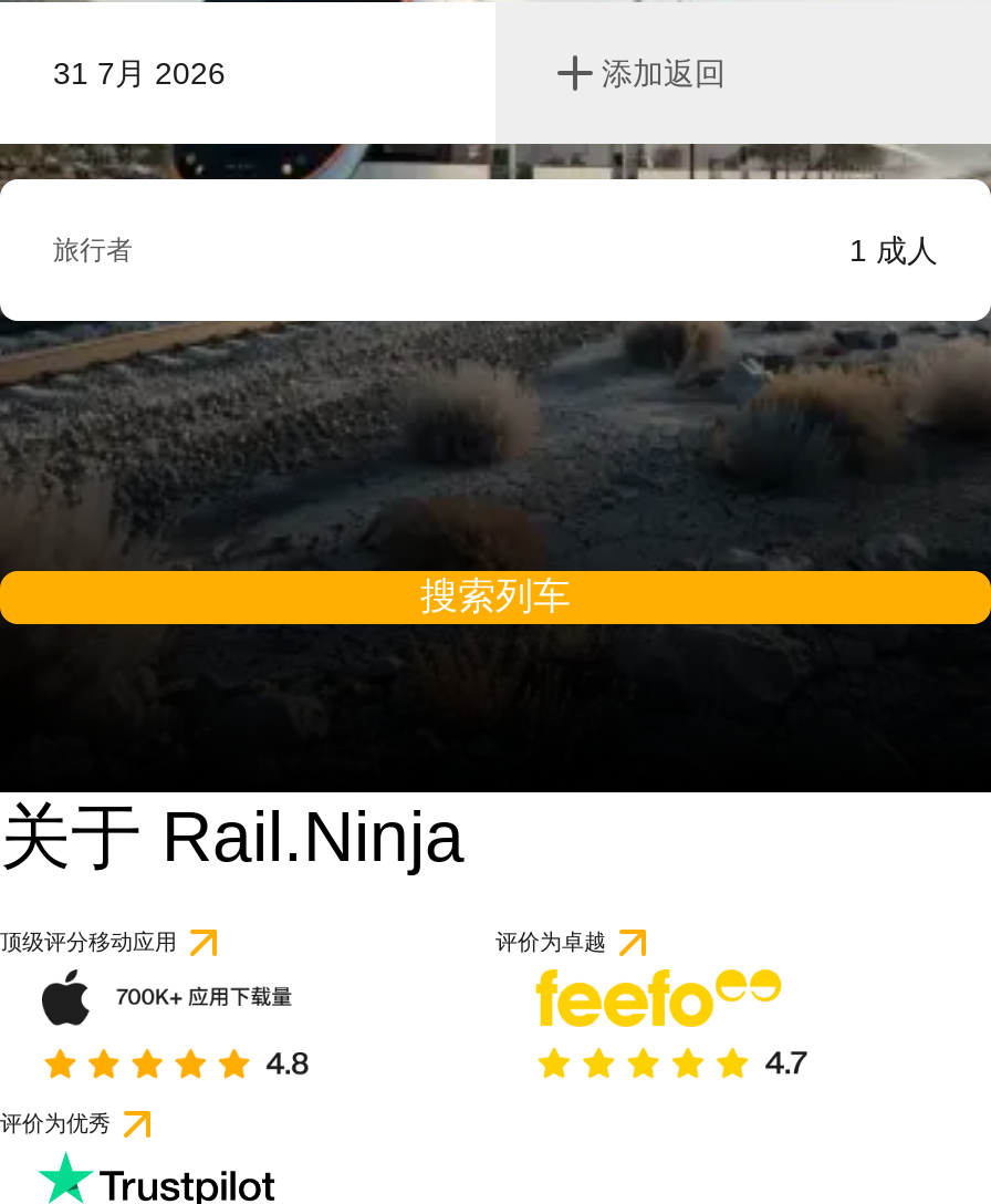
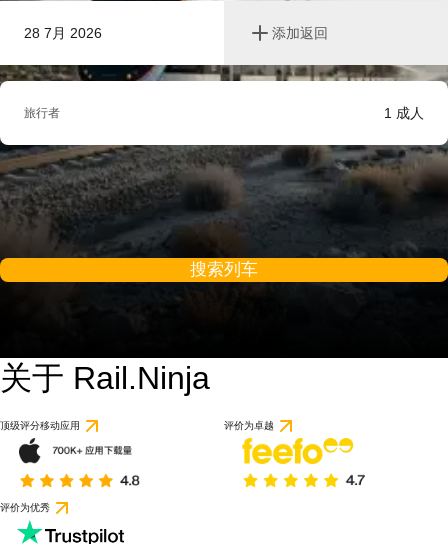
- 31 7月 2026
+ 28 7月 2026
